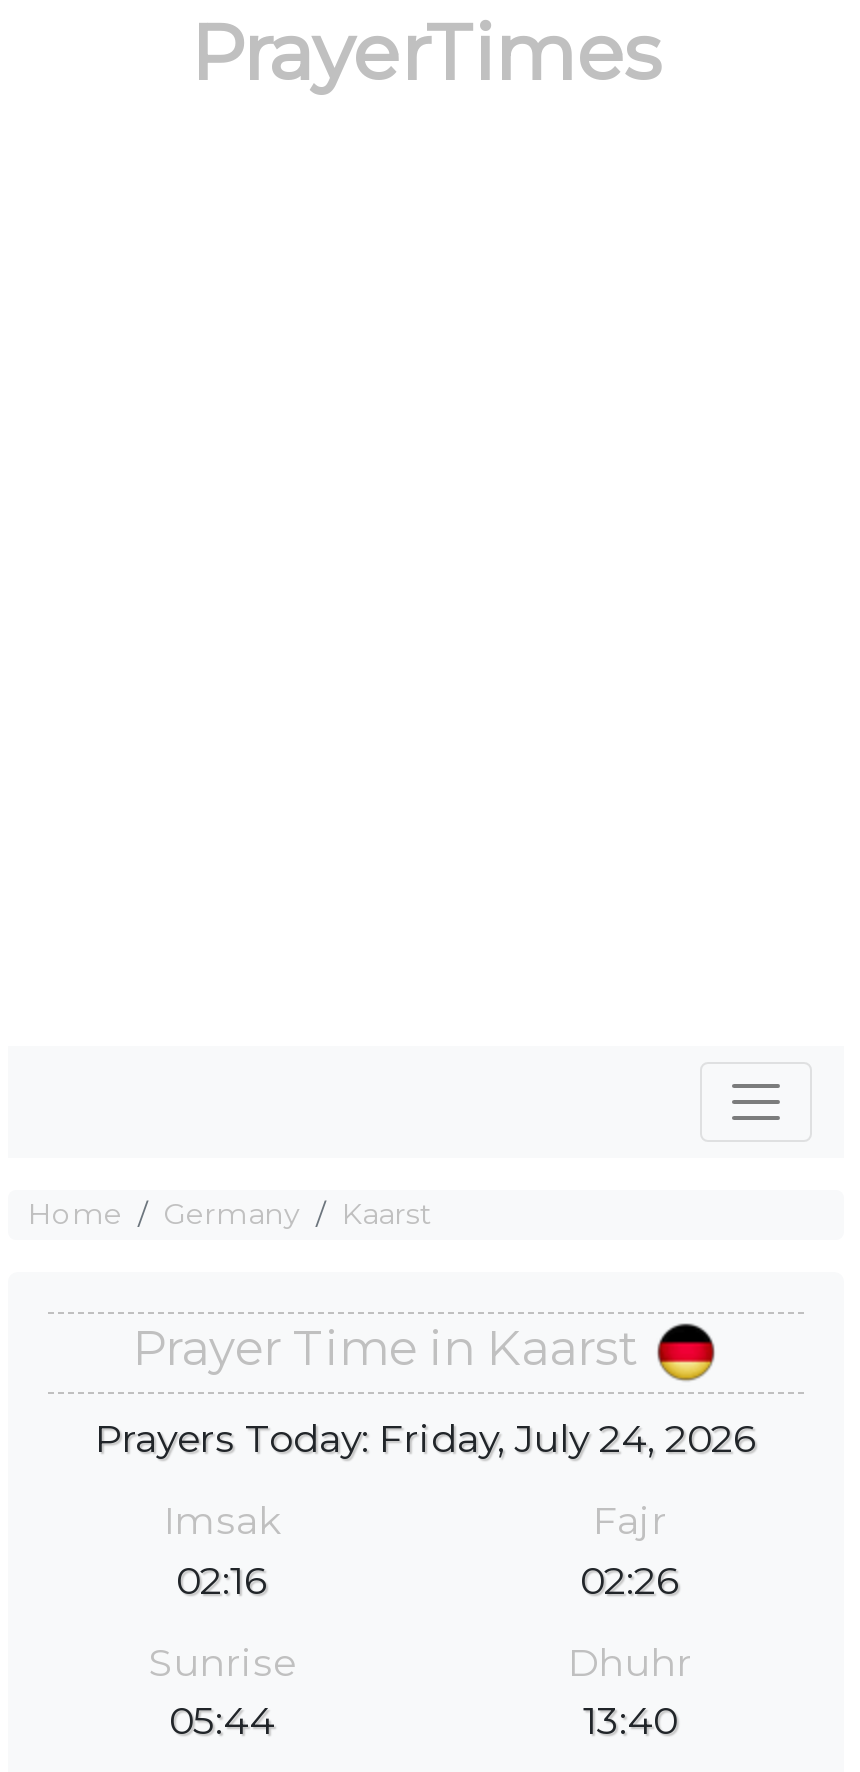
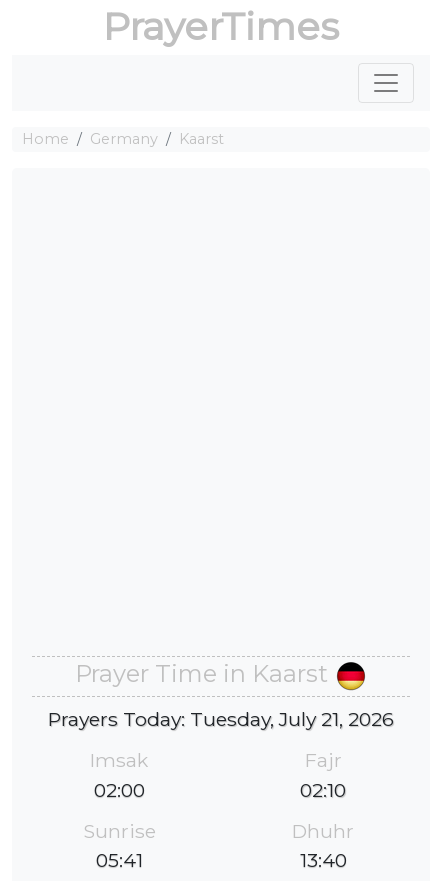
moved up: Home | Germany | Kaarst

- Prayers Today: Friday, July 24, 2026
+ Prayers Today: Tuesday, July 21, 2026

- 02:16
+ 02:00

- 02:26
+ 02:10

- 05:44
+ 05:41
